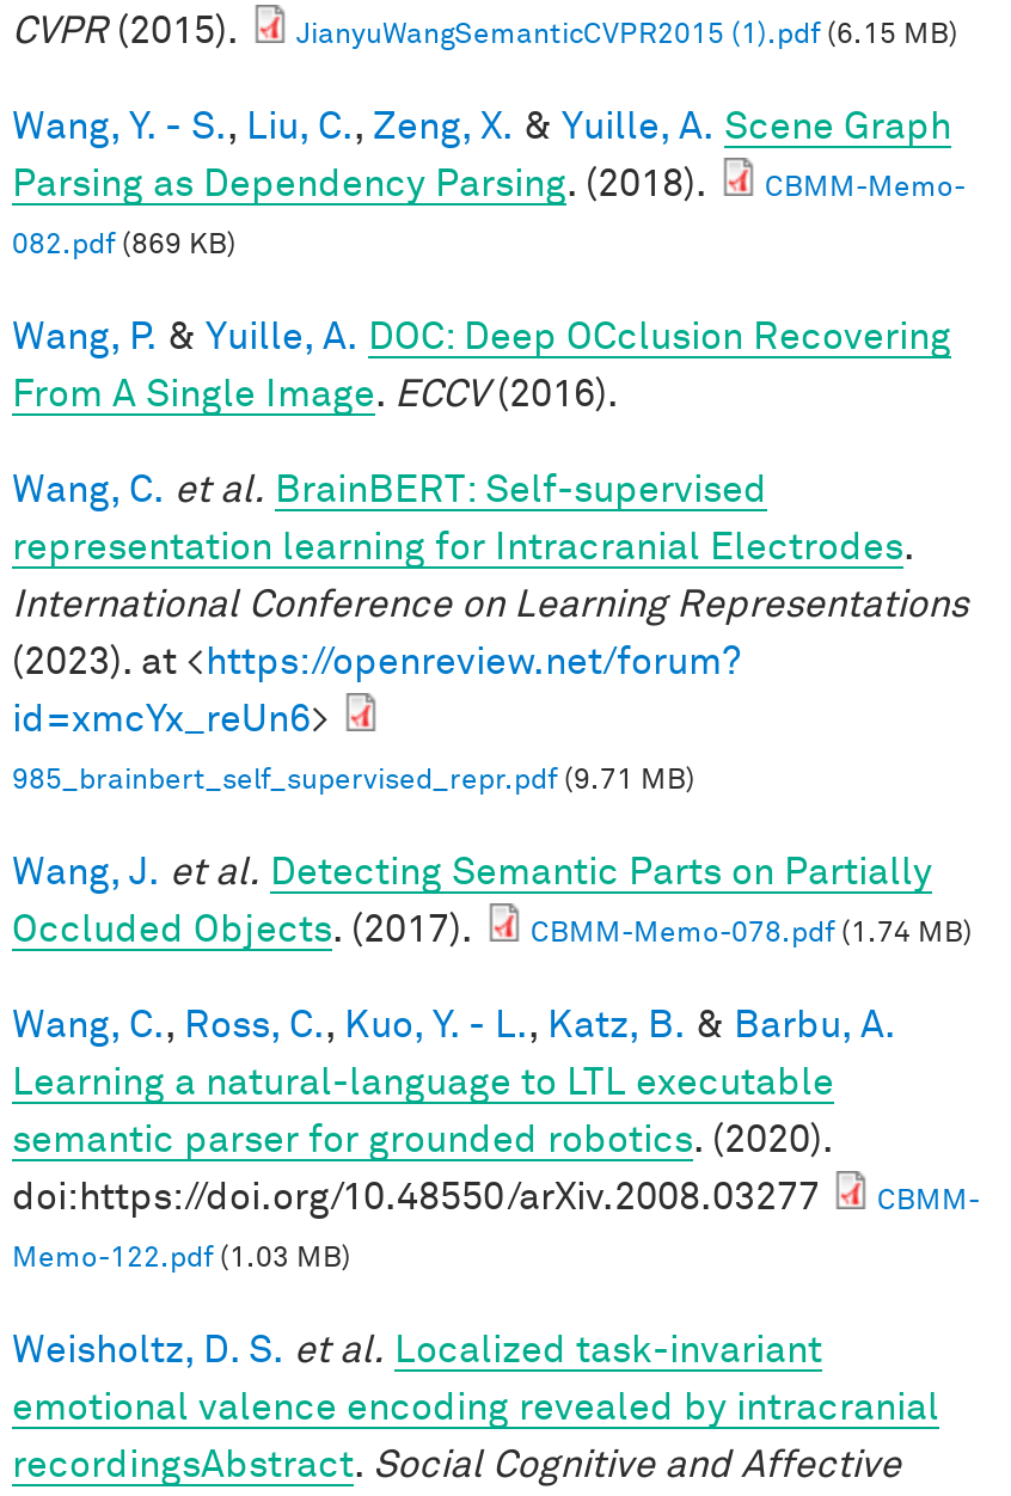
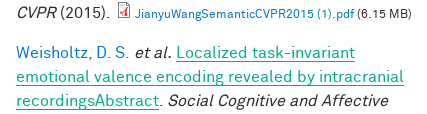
- Wang, Y. - S., Liu, C., Zeng, X. & Yuille, A. Scene Graph
- Parsing as Dependency Parsing. (2018).
- CBMM-Memo-
- 082.pdf (869 KB)
- Wang, P. & Yuille, A. DOC: Deep OCclusion Recovering
- From A Single Image. ECCV(2016).
- Wang, C. et al. BrainBERT: Self-supervised
- representation learning for Intracranial Electrodes.
- International Conference on Learning Representations
- (2023). at < https://openreview.net/forum?
- id=xmcYx_reUn6>
- 985_brainbert_self_supervised_repr.pdf (9.71 MB)
- Wang, J. et al. Detecting Semantic Parts on Partially
- Occluded Objects. (2017).
- CBMM-Memo-078.pdf (1.74 MB)
- Wang, C., Ross, C., Kuo, Y. - L., Katz, B. & Barbu, A.
- Learning a natural-language to LTL executable
- semantic parser for grounded robotics. (2020).
- doi:https://doi.org/10.48550/arXiv.2008.03277
- CBMM-
- Memo-122.pdf (1.03 MB)
